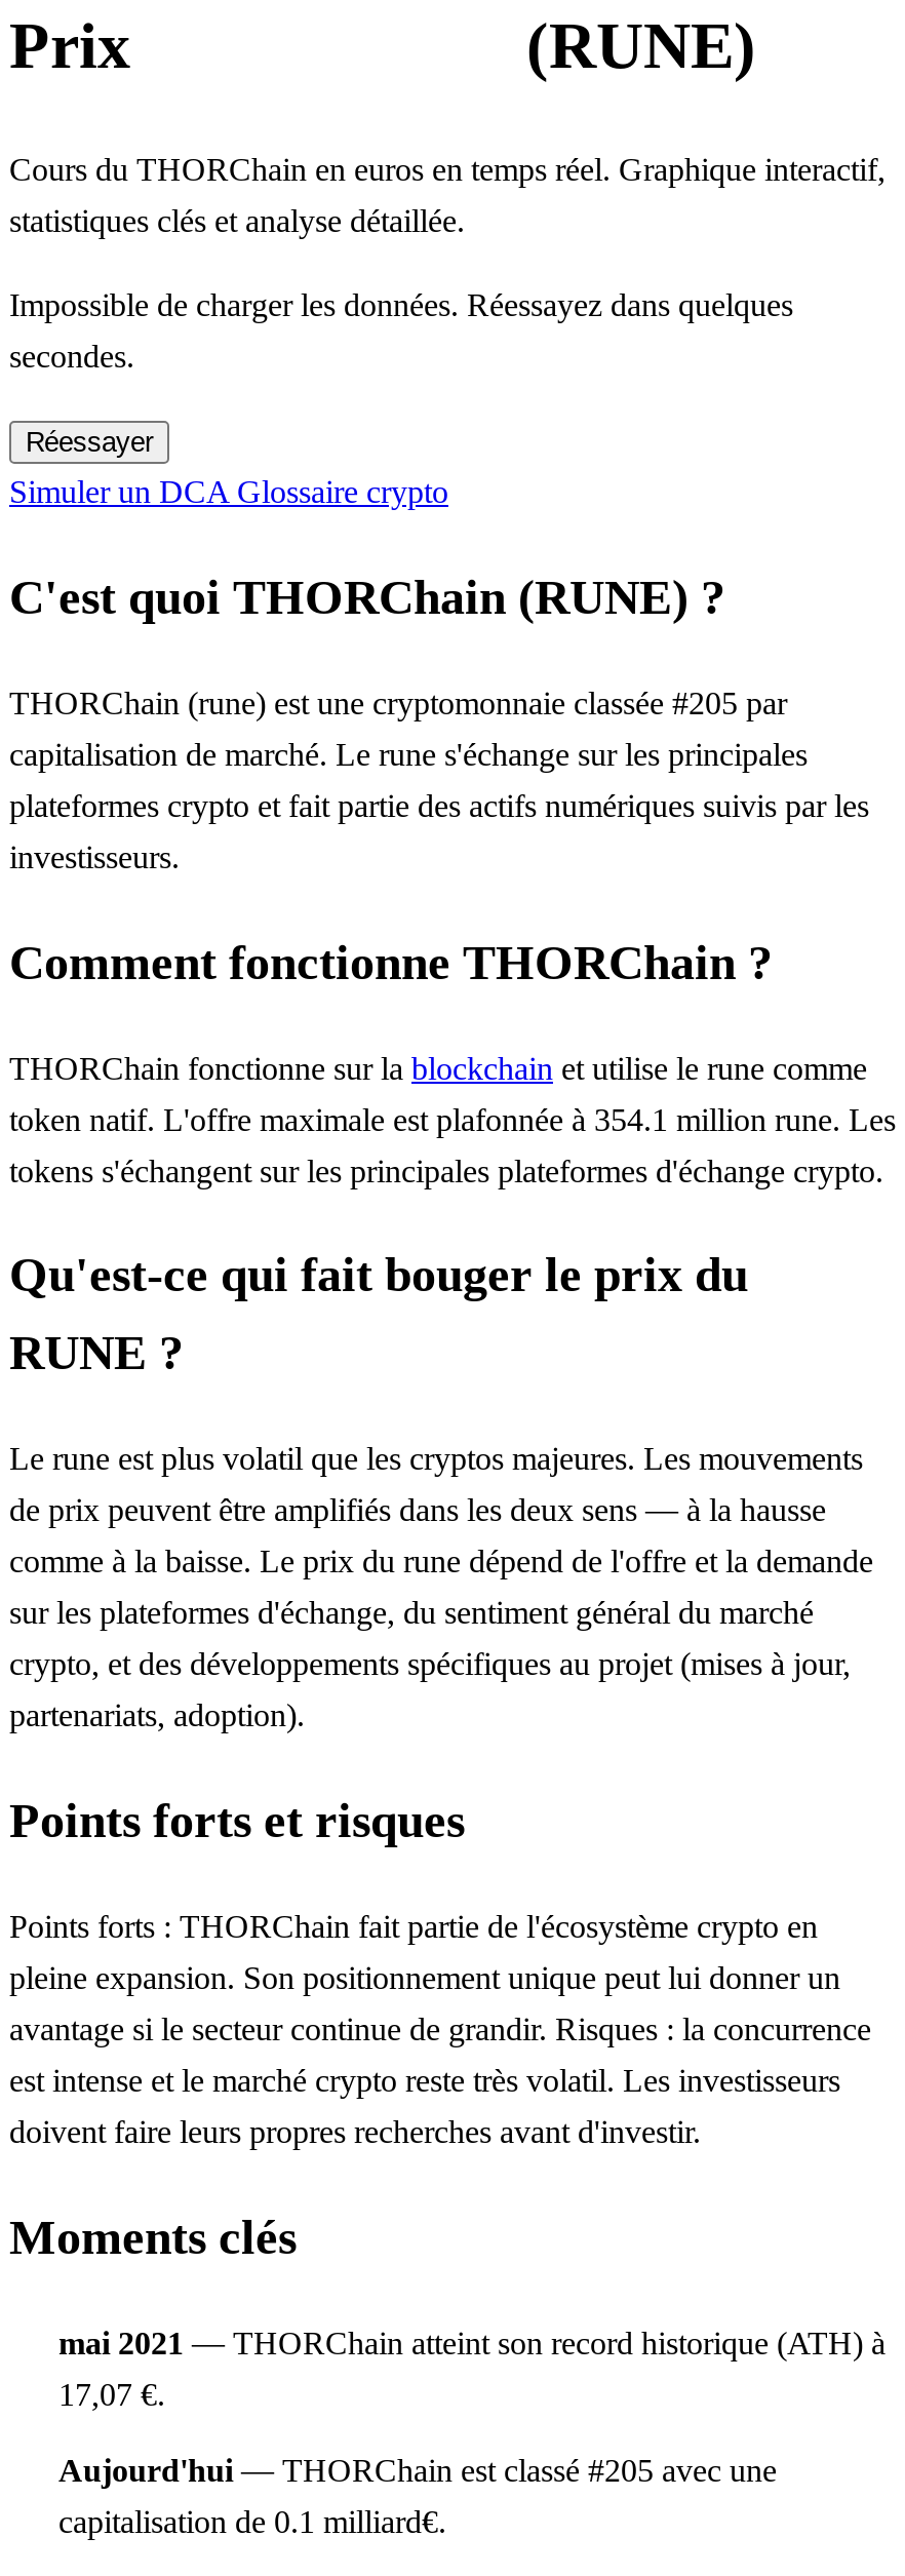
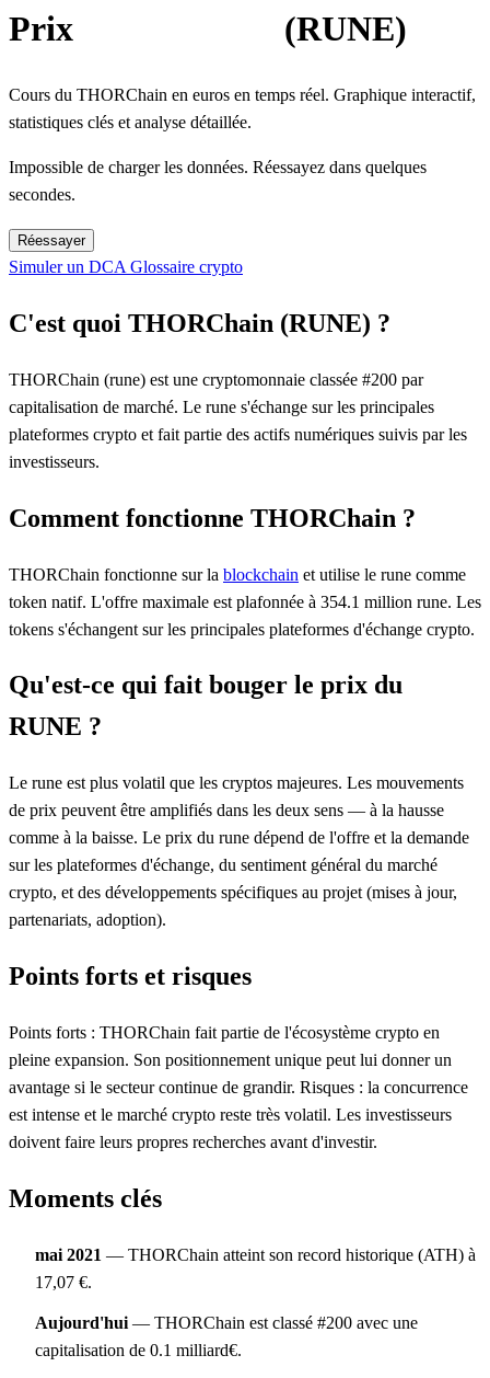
- THORChain (rune) est une cryptomonnaie classée #205 par
+ THORChain (rune) est une cryptomonnaie classée #200 par

- Aujourd'hui — THORChain est classé #205 avec une
+ Aujourd'hui — THORChain est classé #200 avec une
